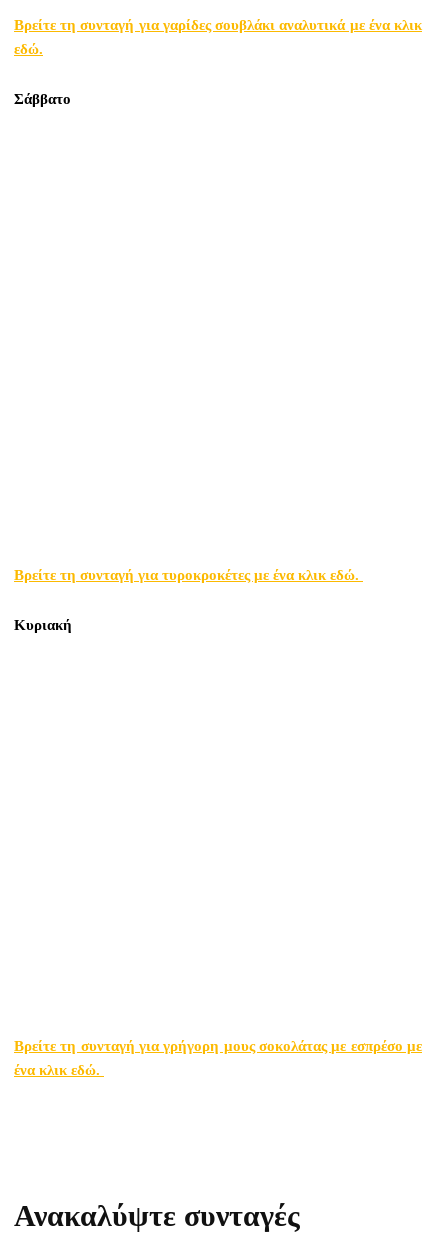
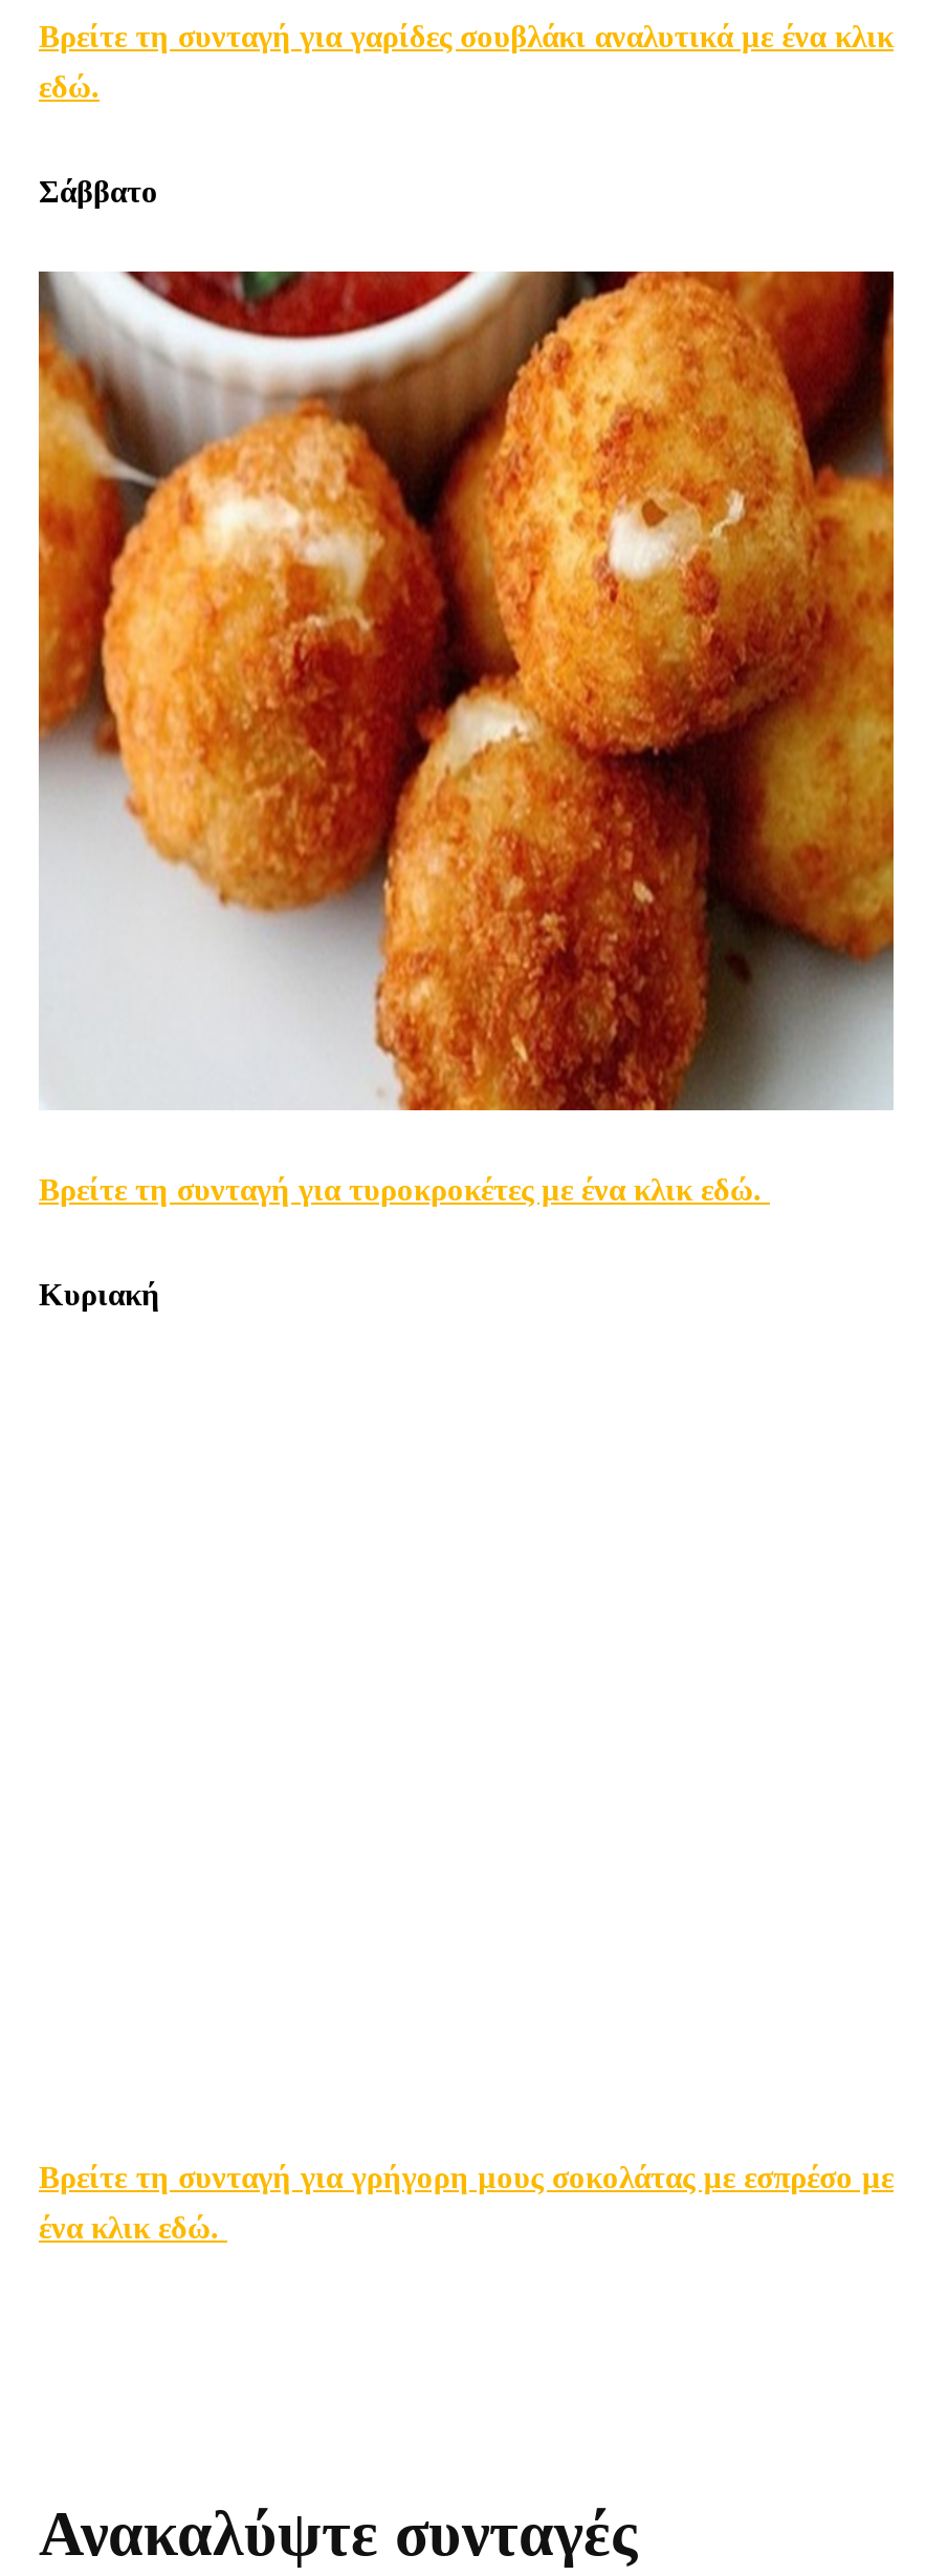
+ [image]
